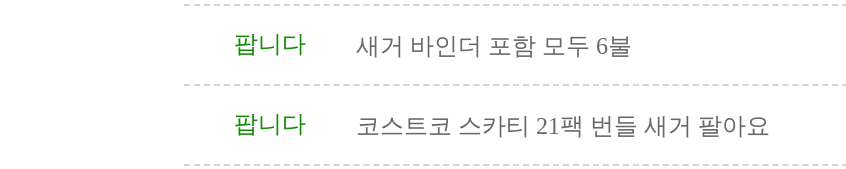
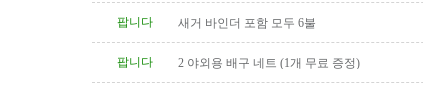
- 코스트코 스카티 21팩 번들 새거 팔아요
+ 2 야외용 배구 네트 (1개 무료 증정)
